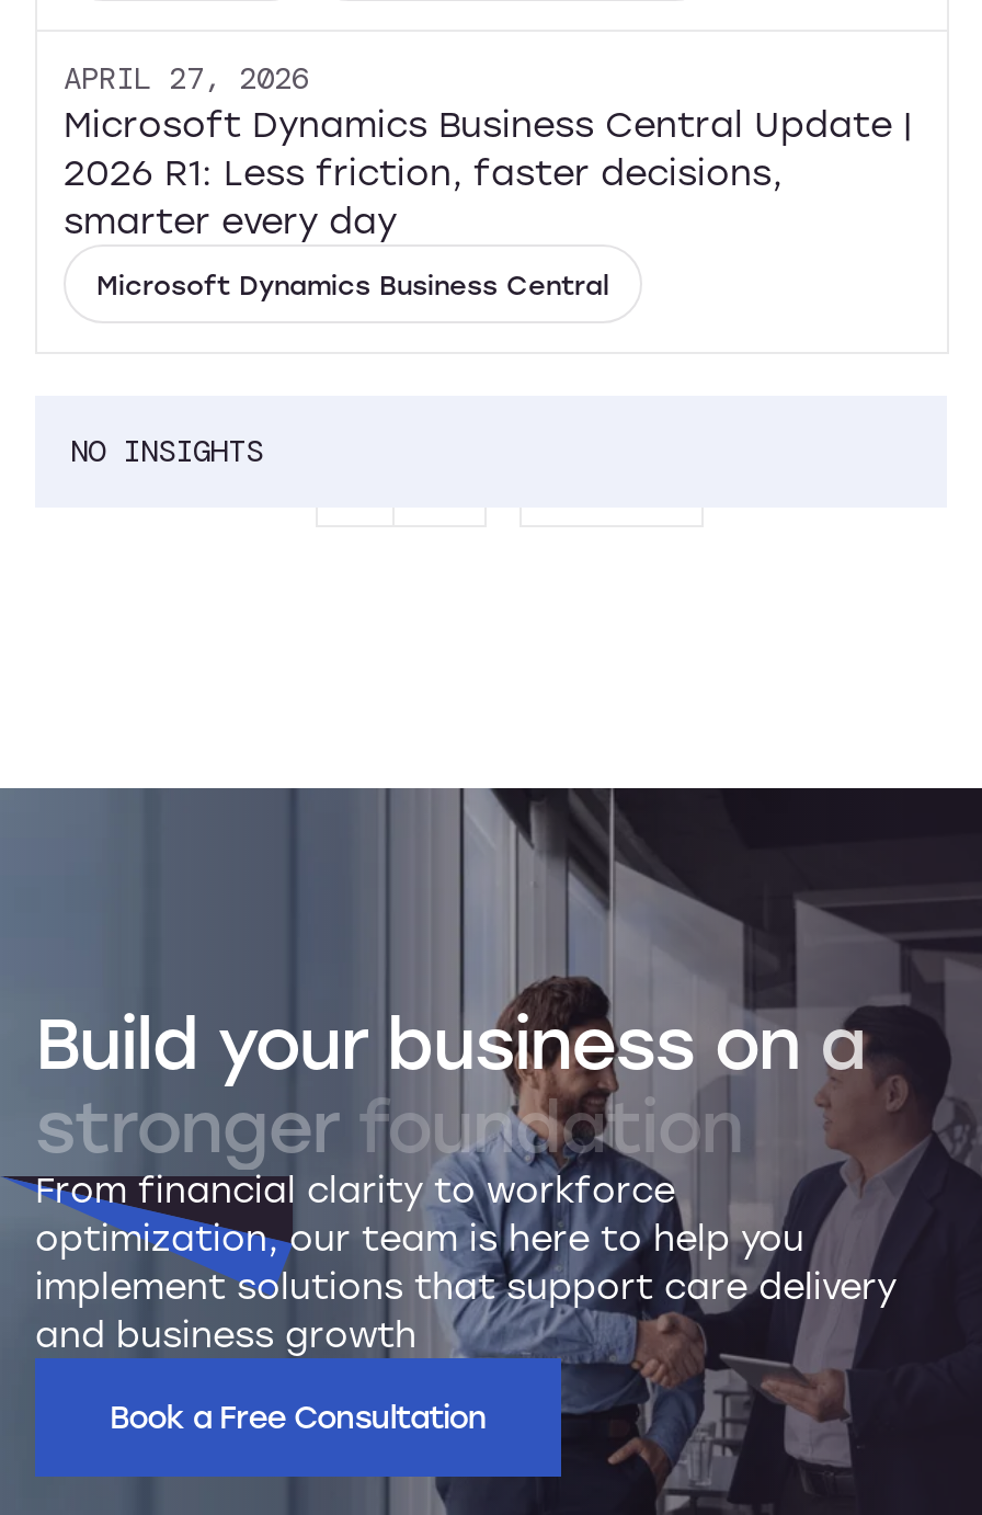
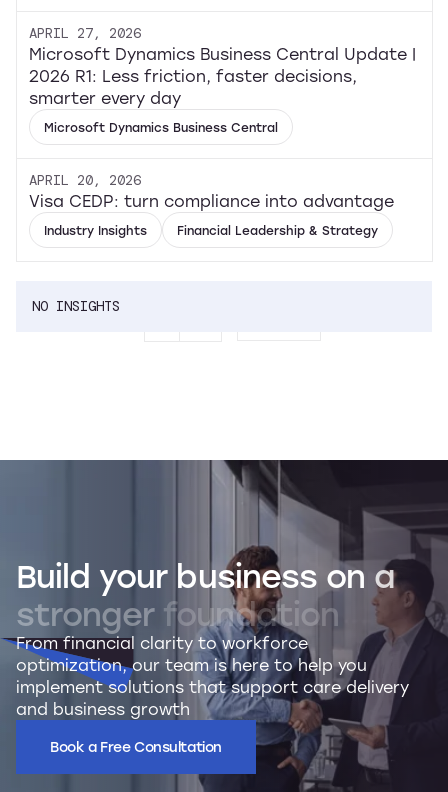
+ APRIL 20, 2026
+ Visa CEDP: turn compliance into advantage
+ Industry Insights
+ Financial Leadership & Strategy
